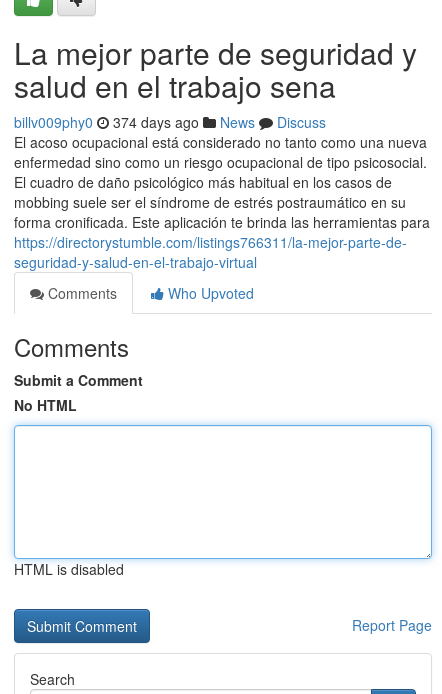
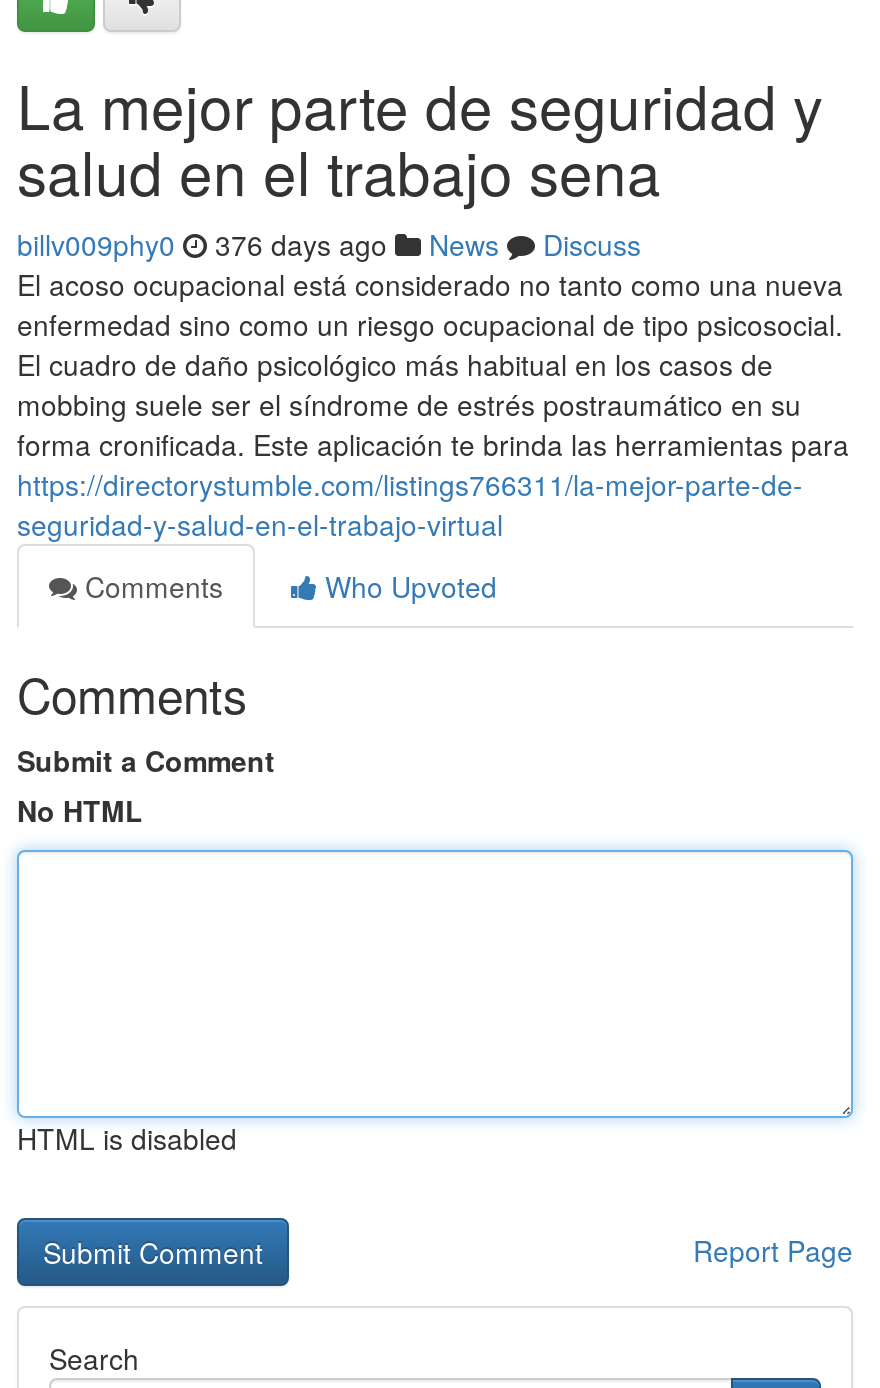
- 374 days ago
+ 376 days ago
